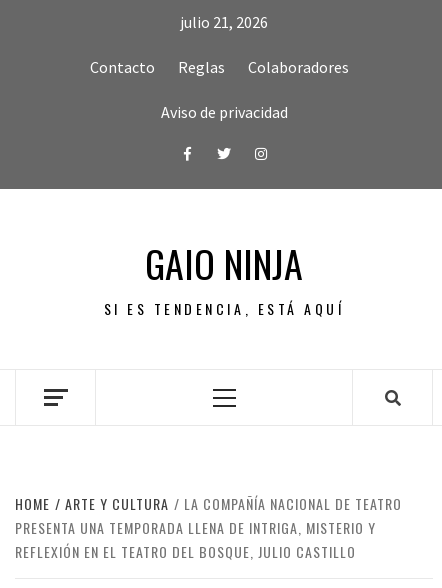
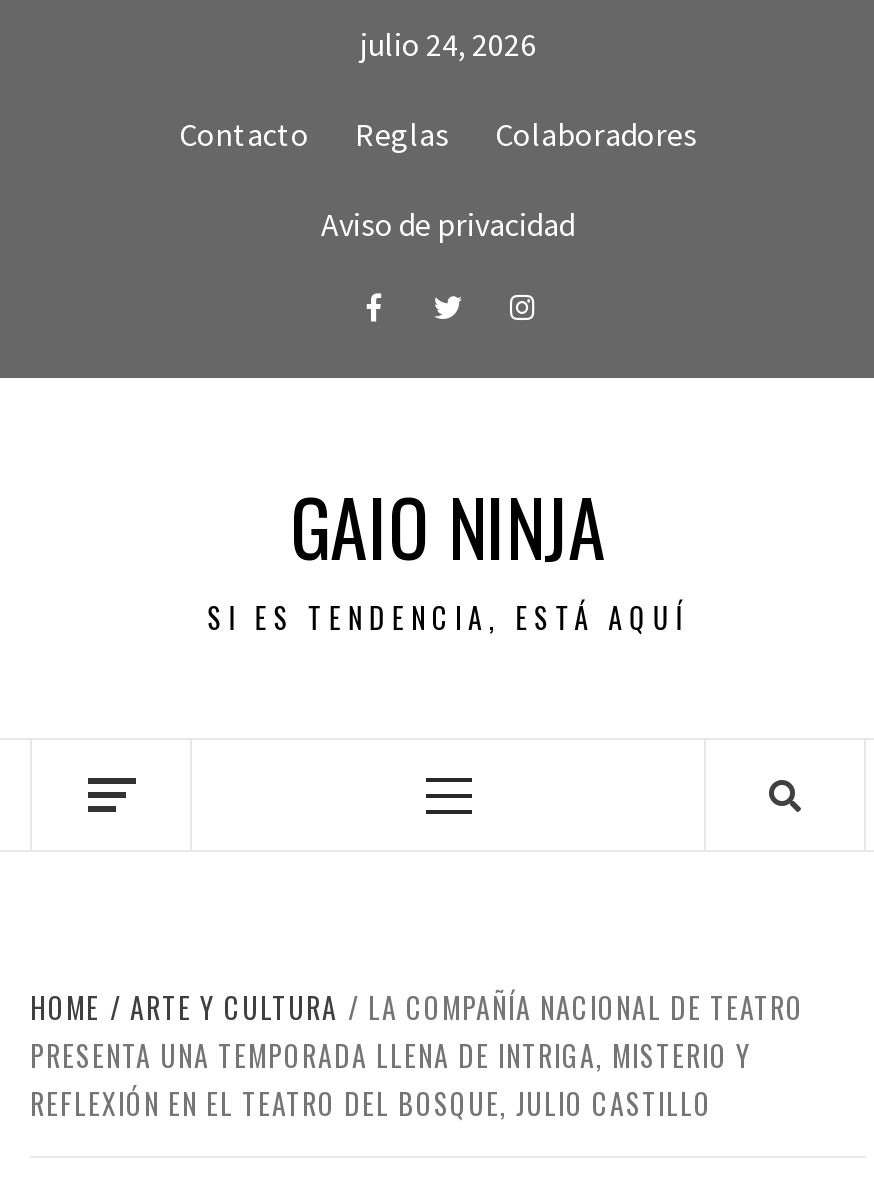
- julio 21, 2026
+ julio 24, 2026
